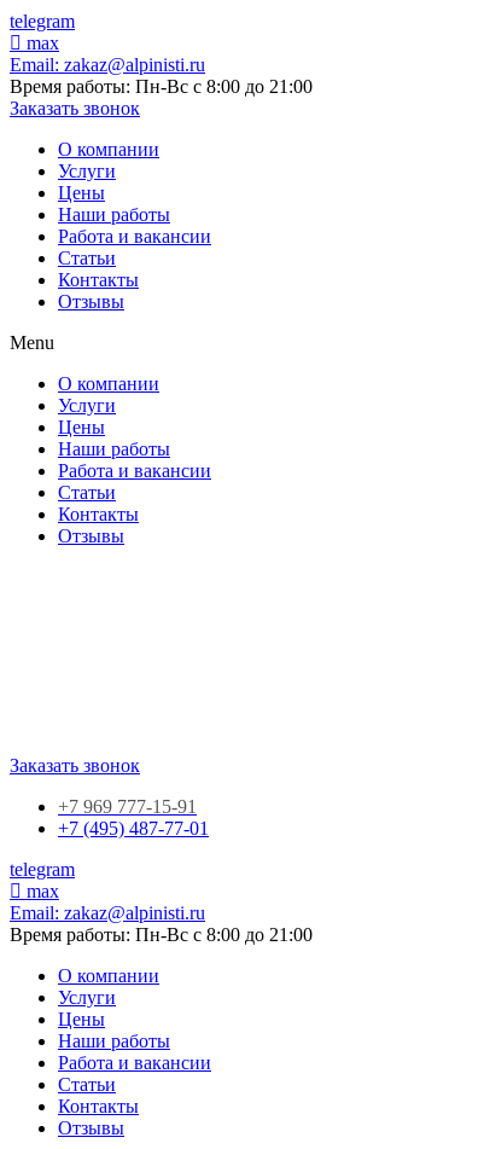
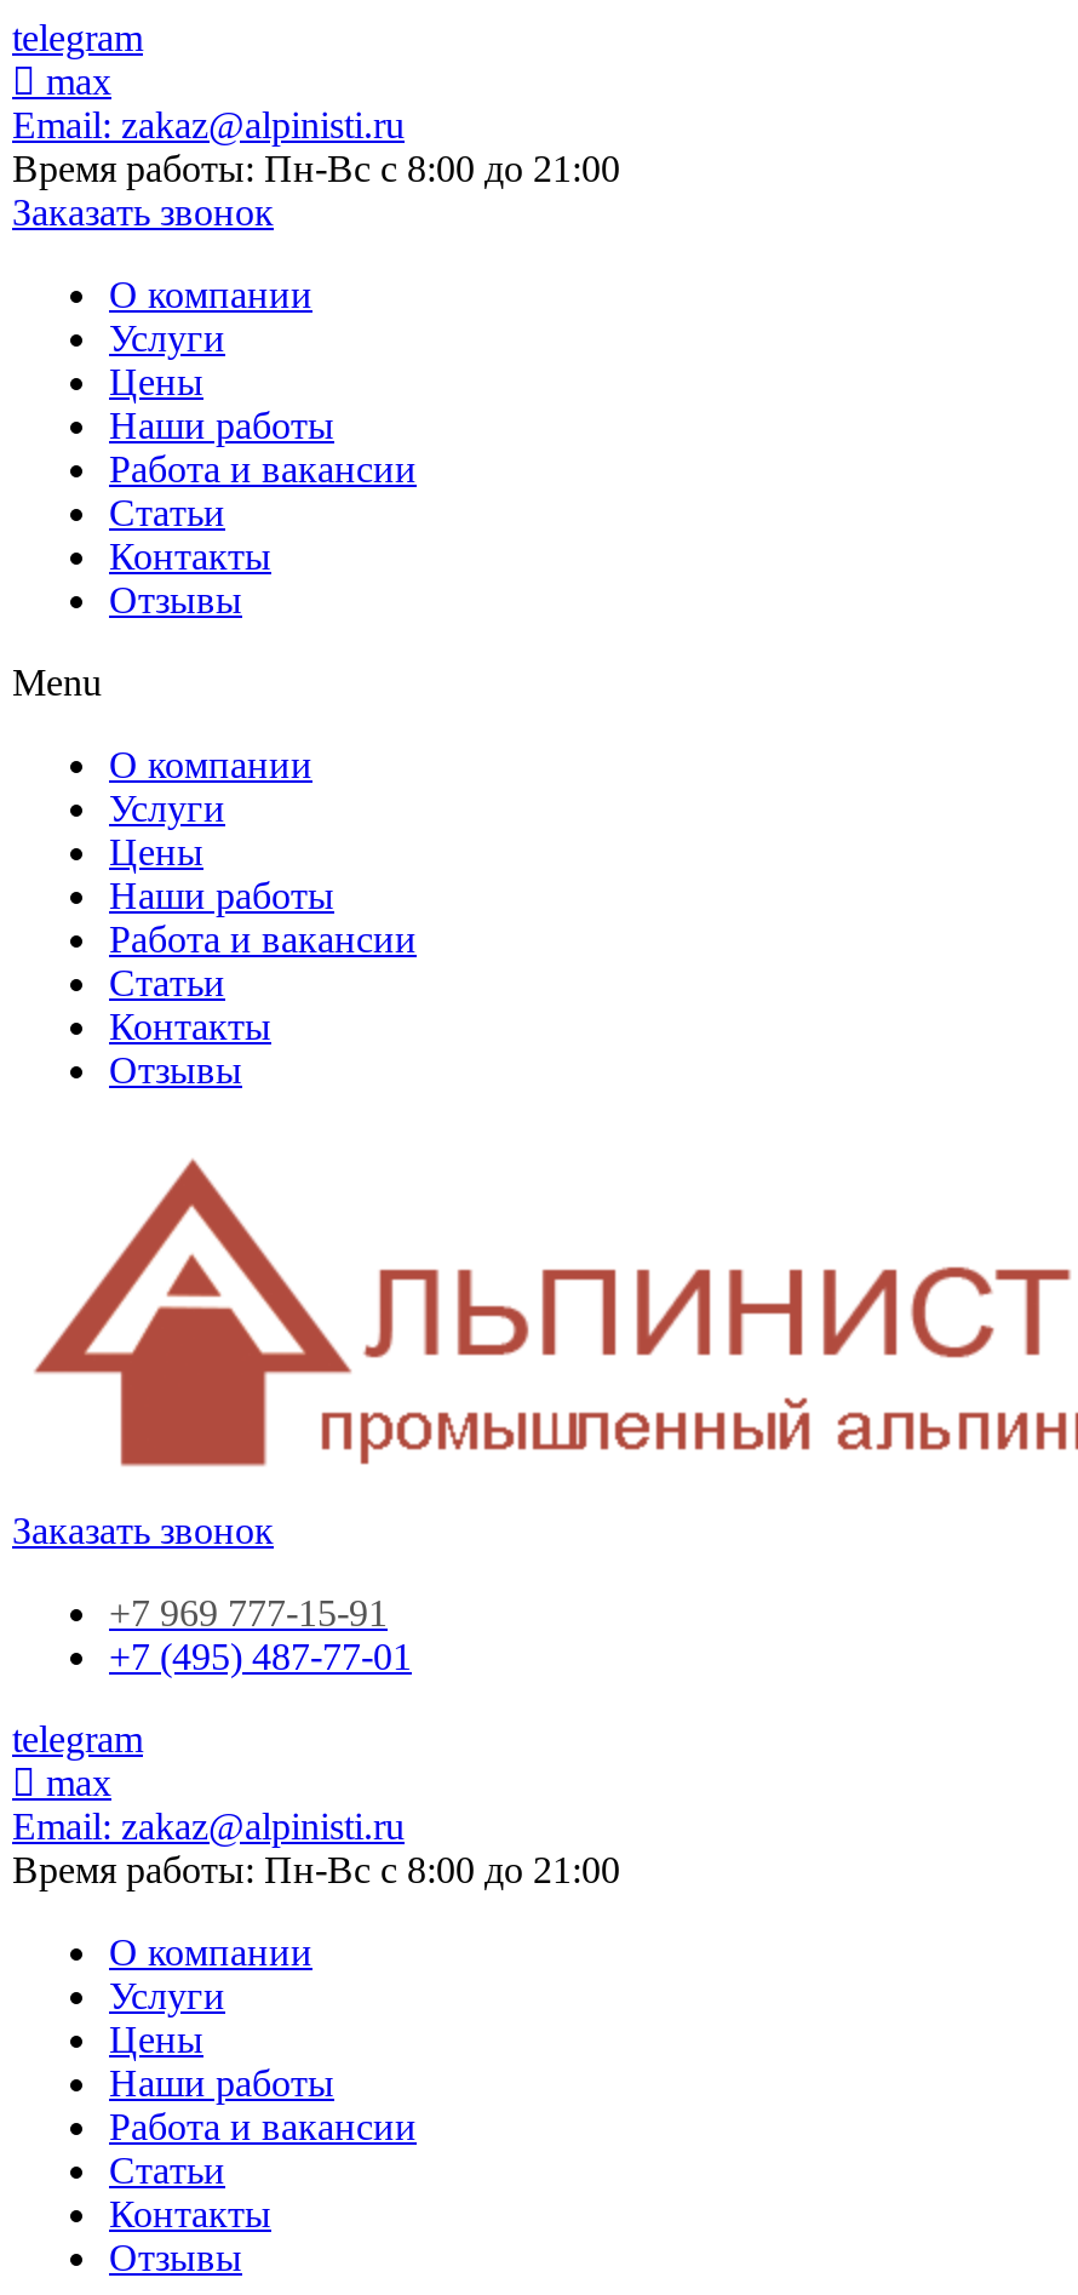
+ [image]
